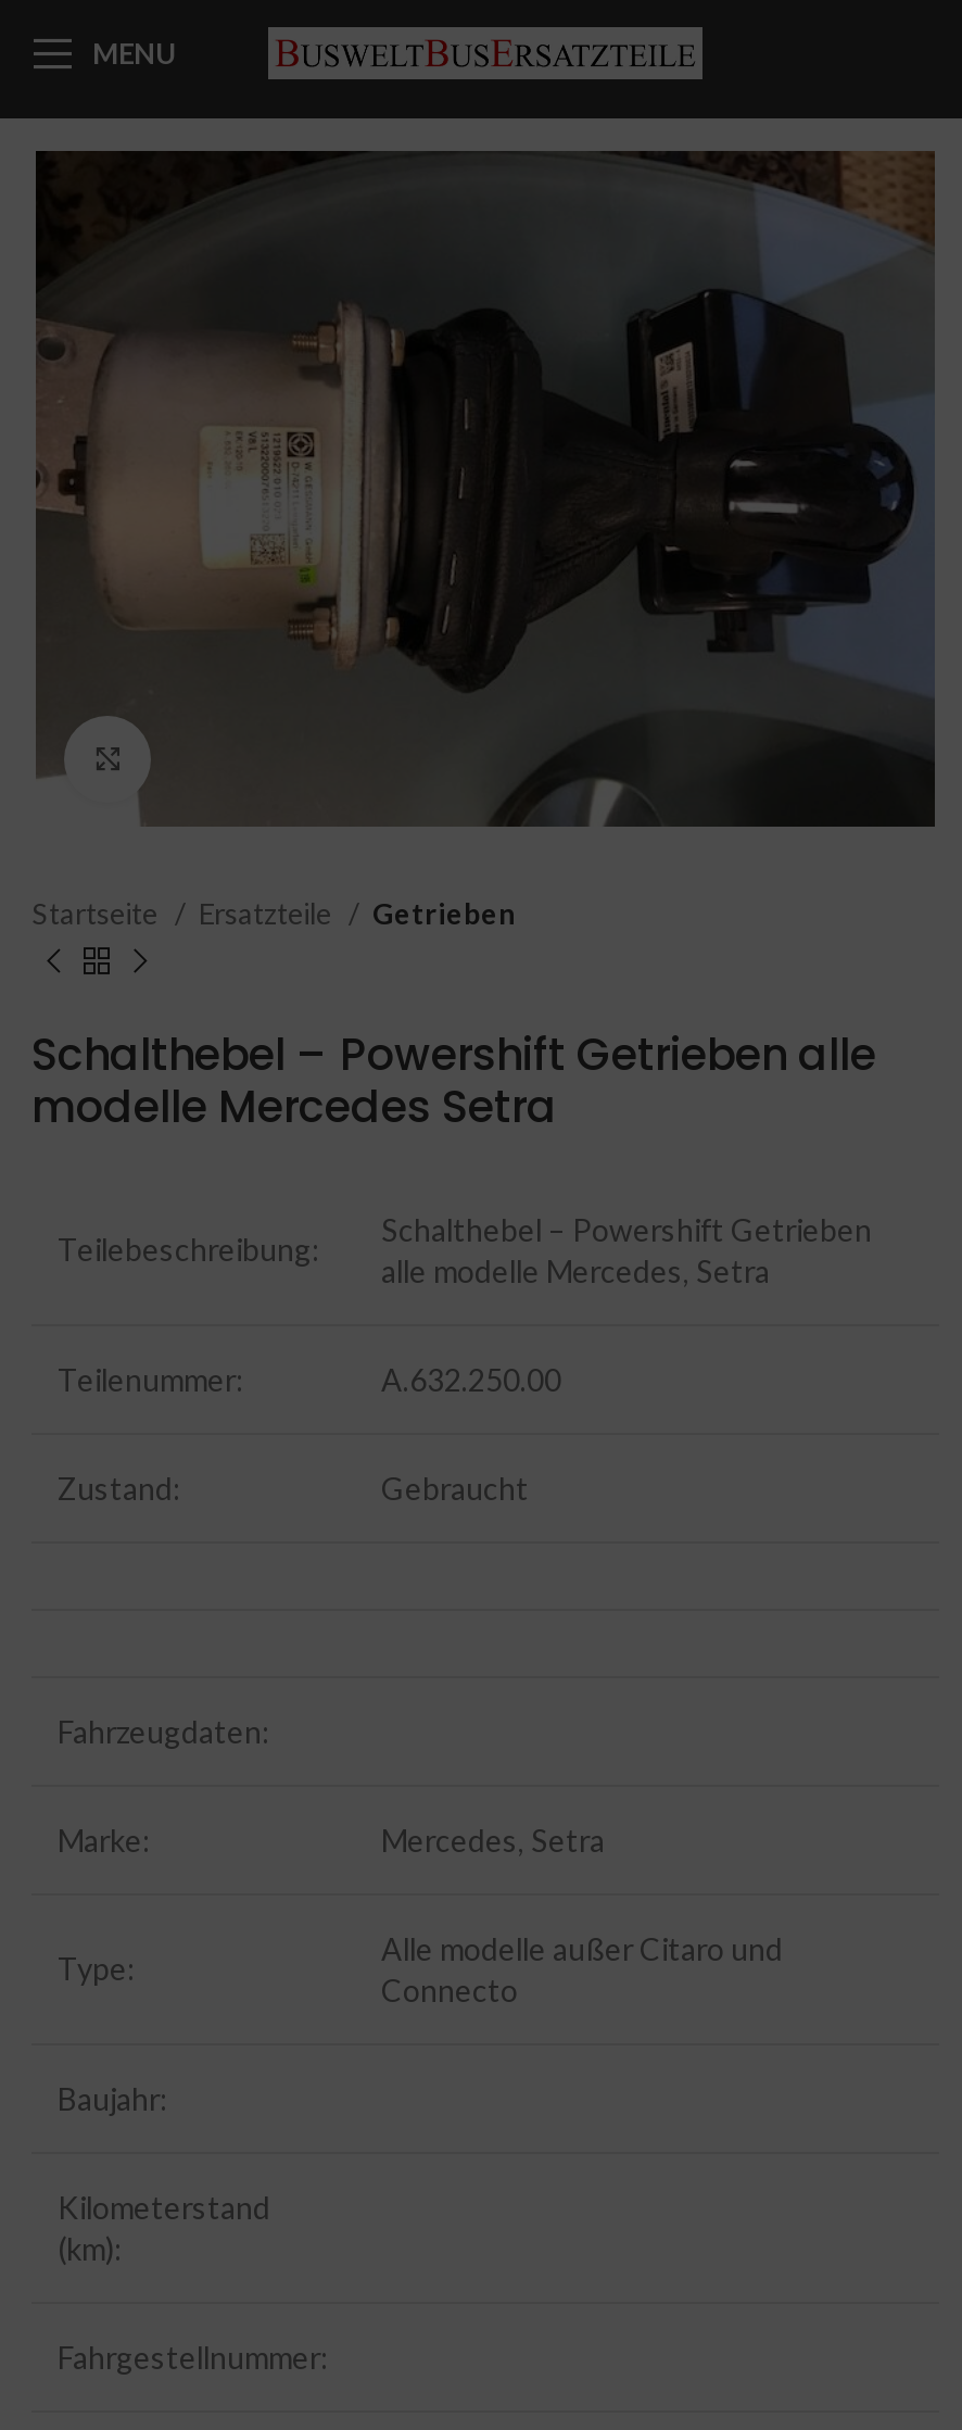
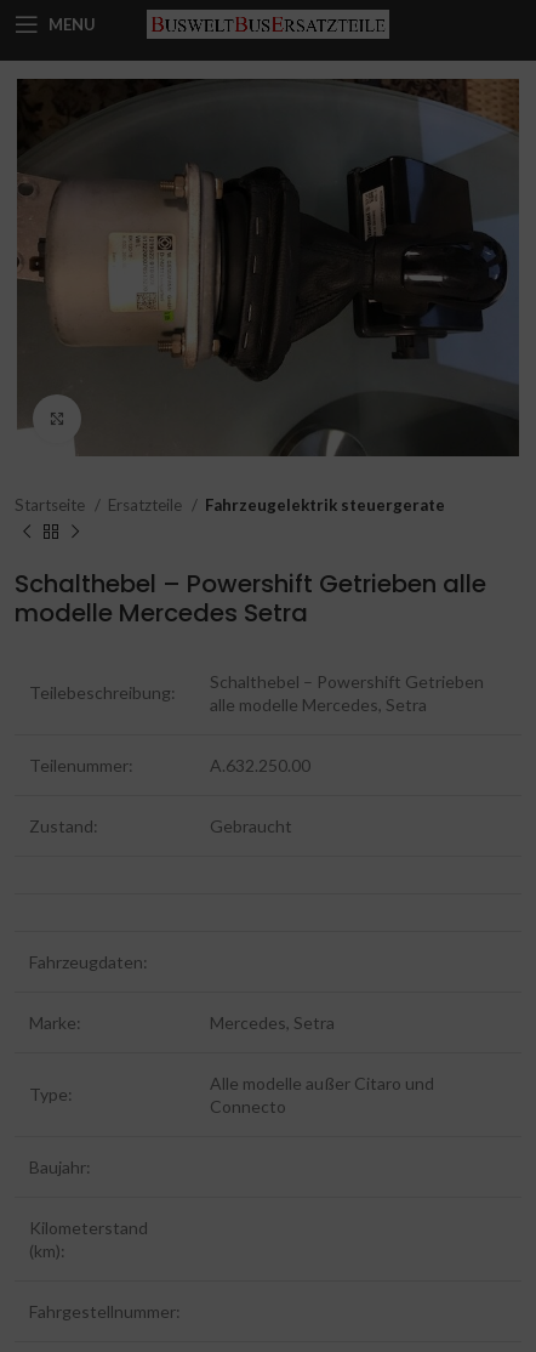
- Getrieben
+ Fahrzeugelektrik steuergerate
